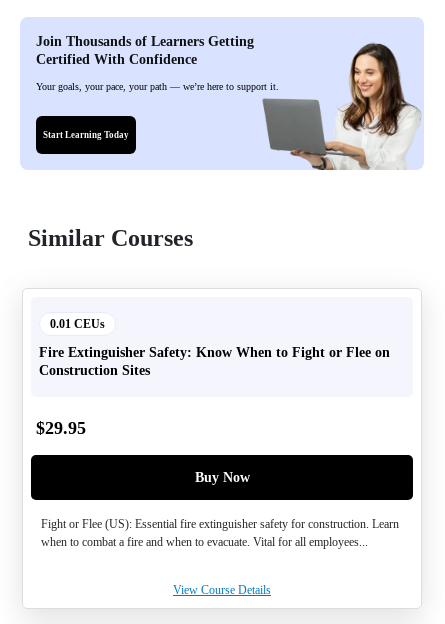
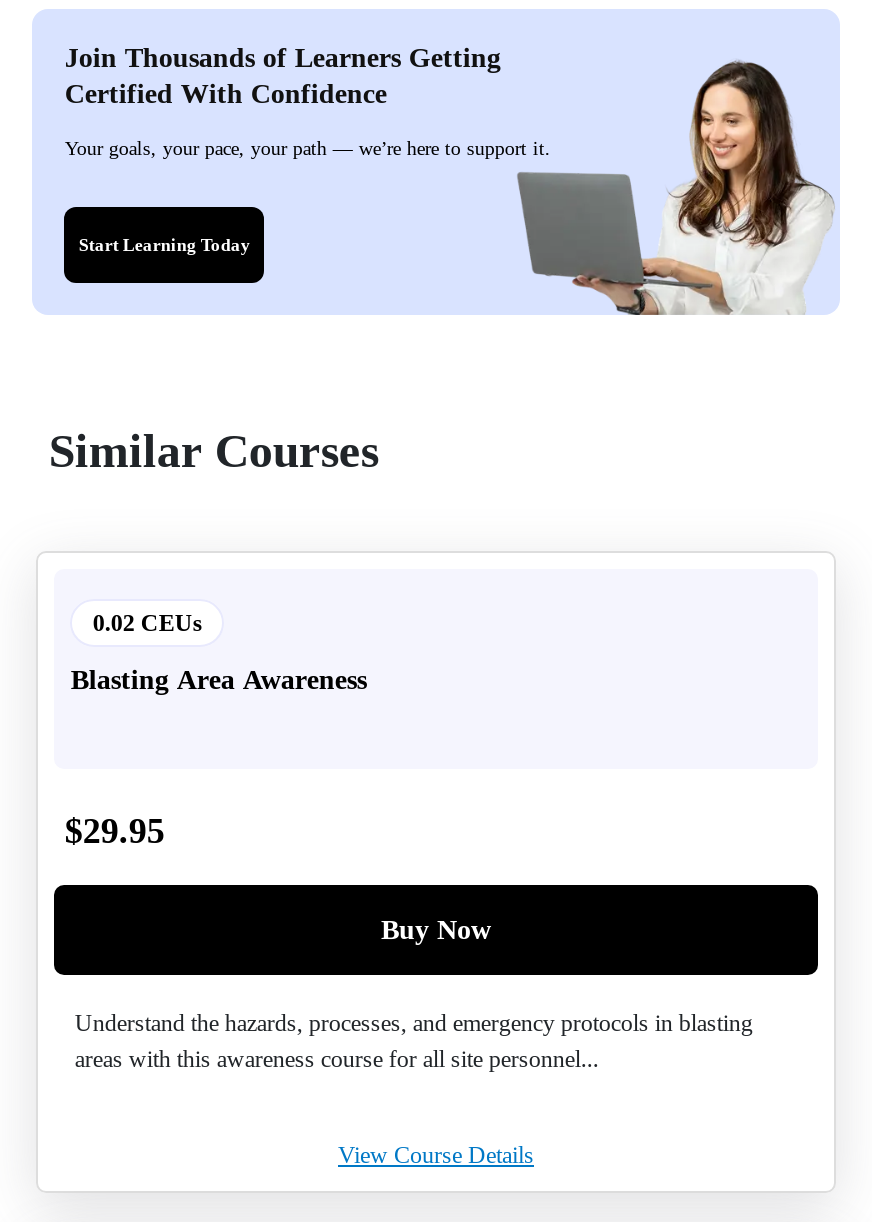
- 0.01 CEUs
+ 0.02 CEUs

- Fire Extinguisher Safety: Know When to Fight or Flee on
- Construction Sites
+ Blasting Area Awareness

- Fight or Flee (US): Essential fire extinguisher safety for construction. Learn
- when to combat a fire and when to evacuate. Vital for all employees...
+ Understand the hazards, processes, and emergency protocols in blasting
+ areas with this awareness course for all site personnel...
